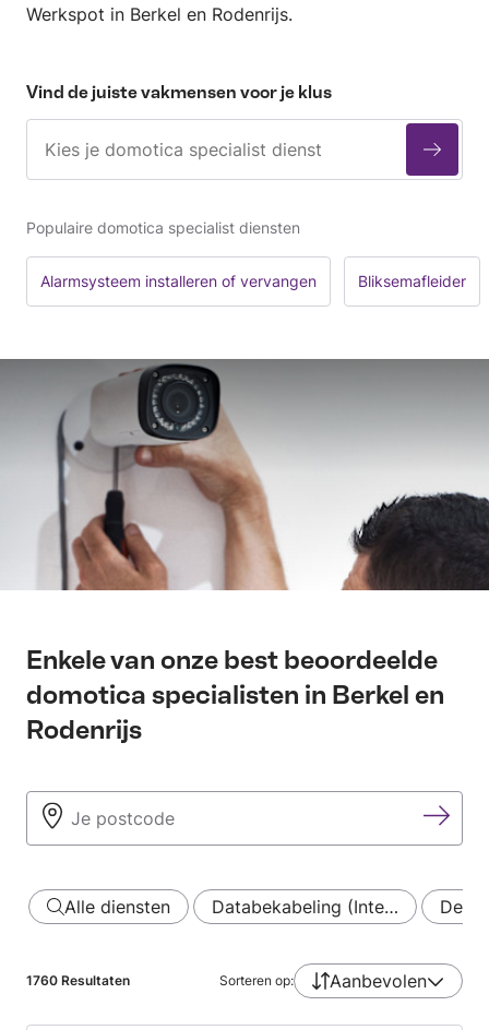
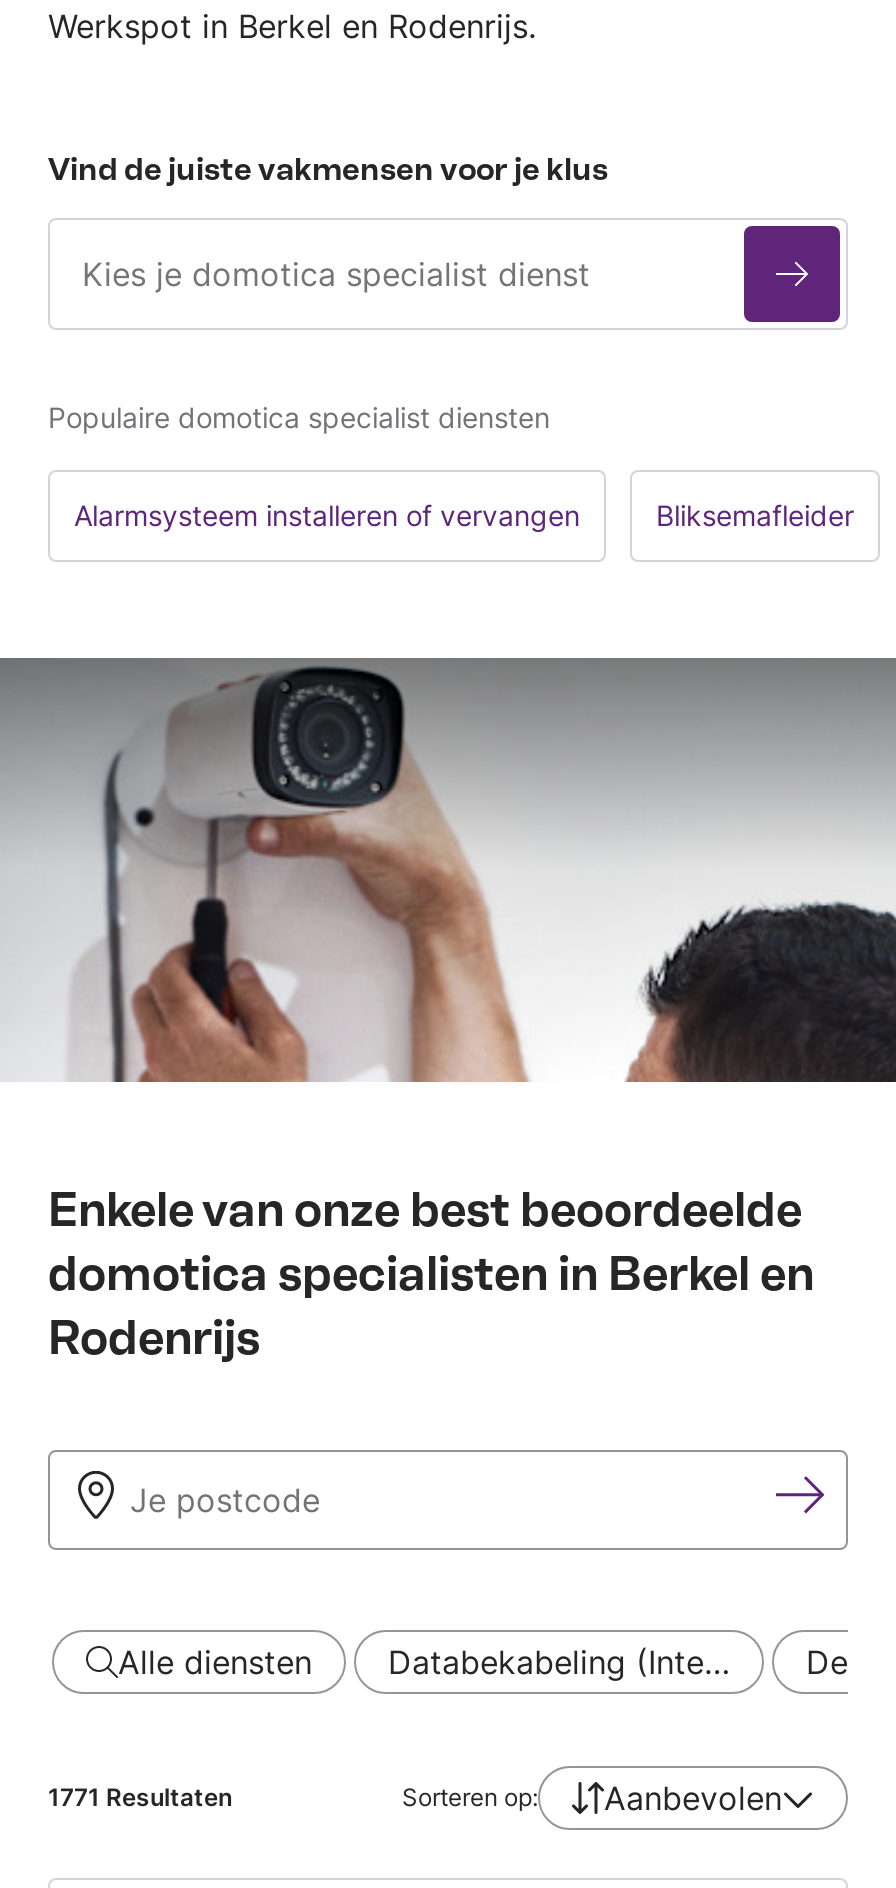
- 1760 Resultaten
+ 1771 Resultaten
